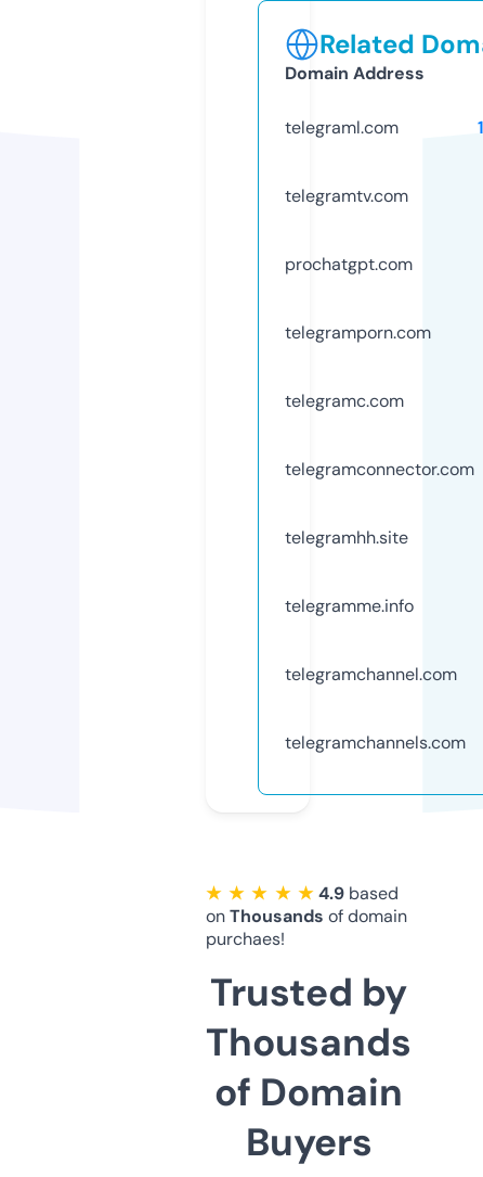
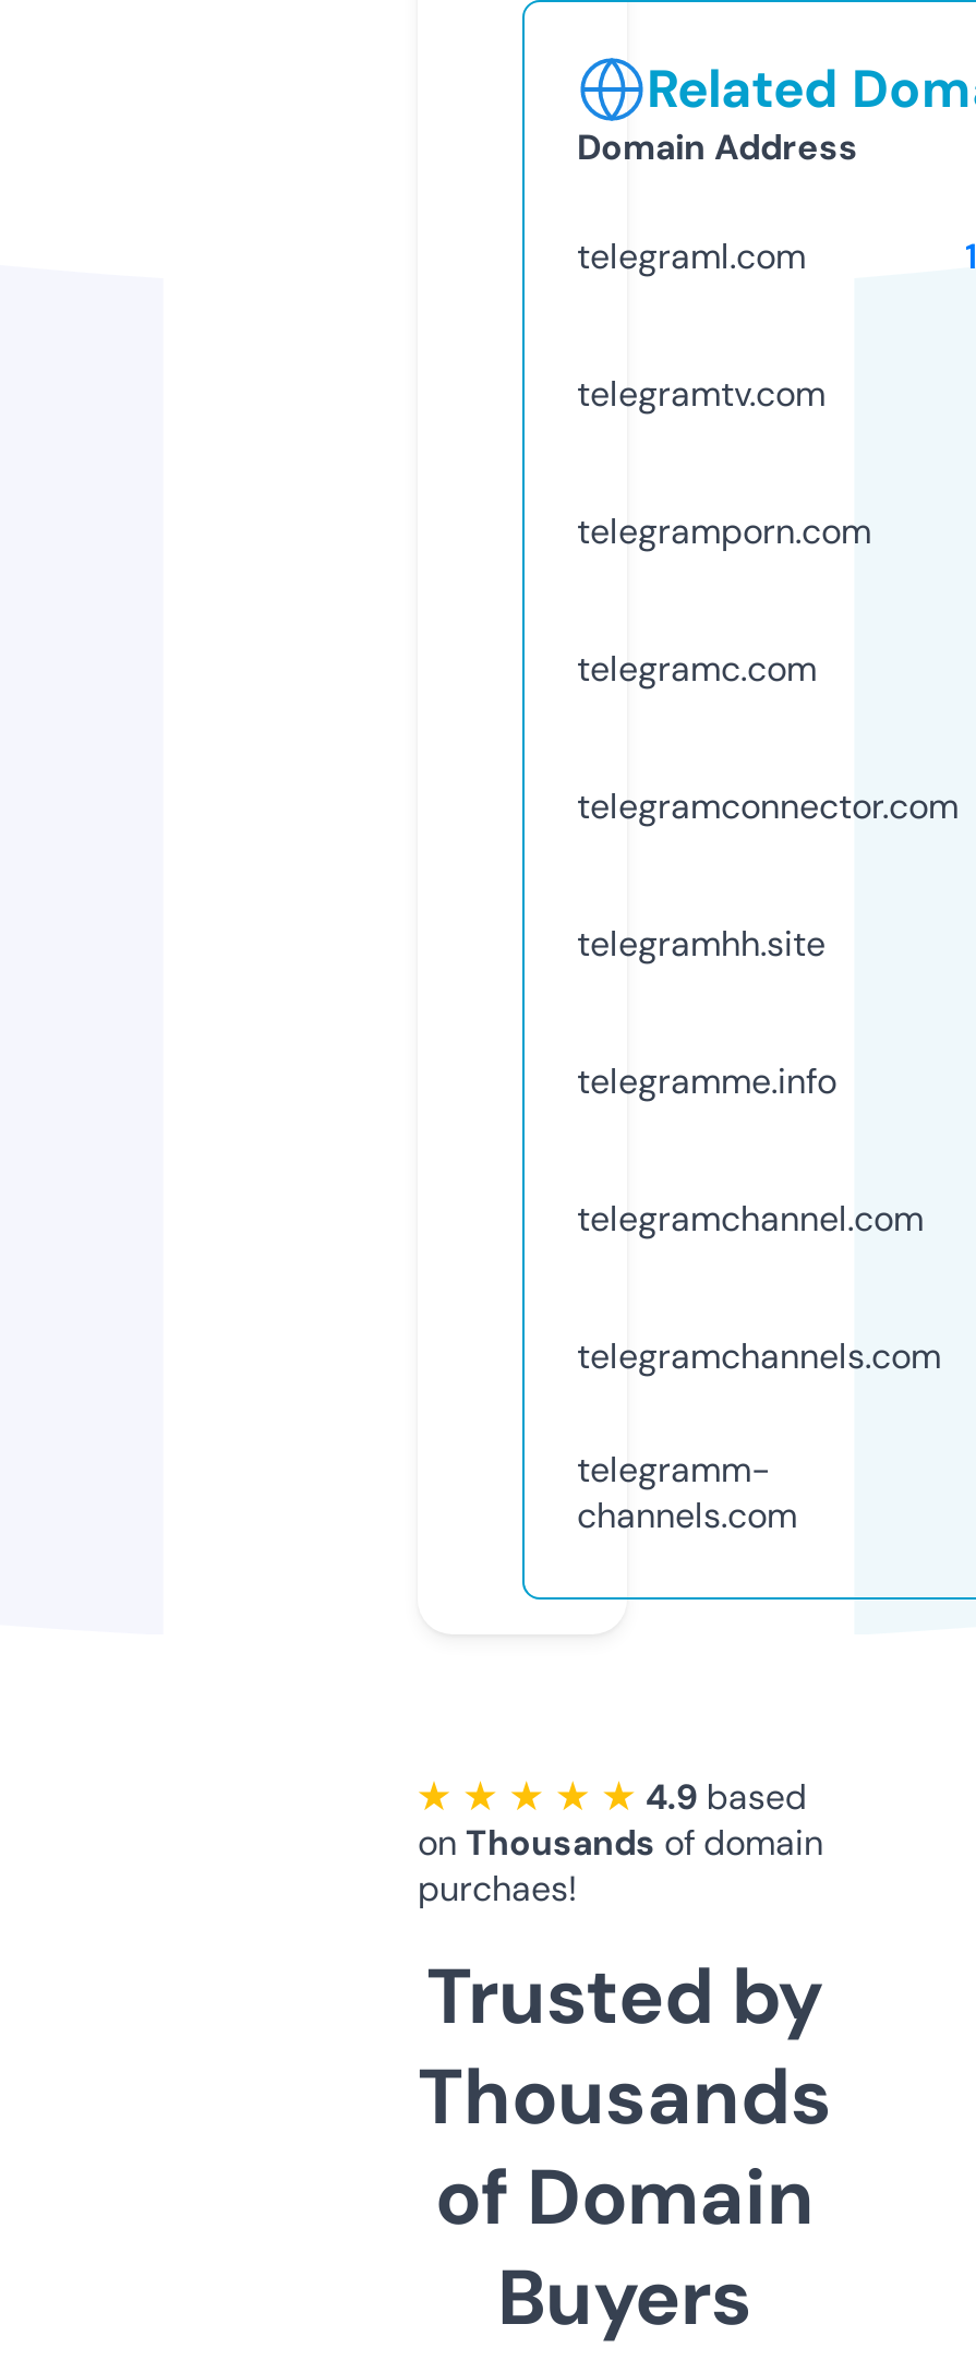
- prochatgpt.com

moved up: telegramporn.com | telegramc.com | telegramconnector.com | telegramhh.site | telegramme.info | telegramchannel.com | telegramchannels.com

+ telegramm-
+ channels.com
